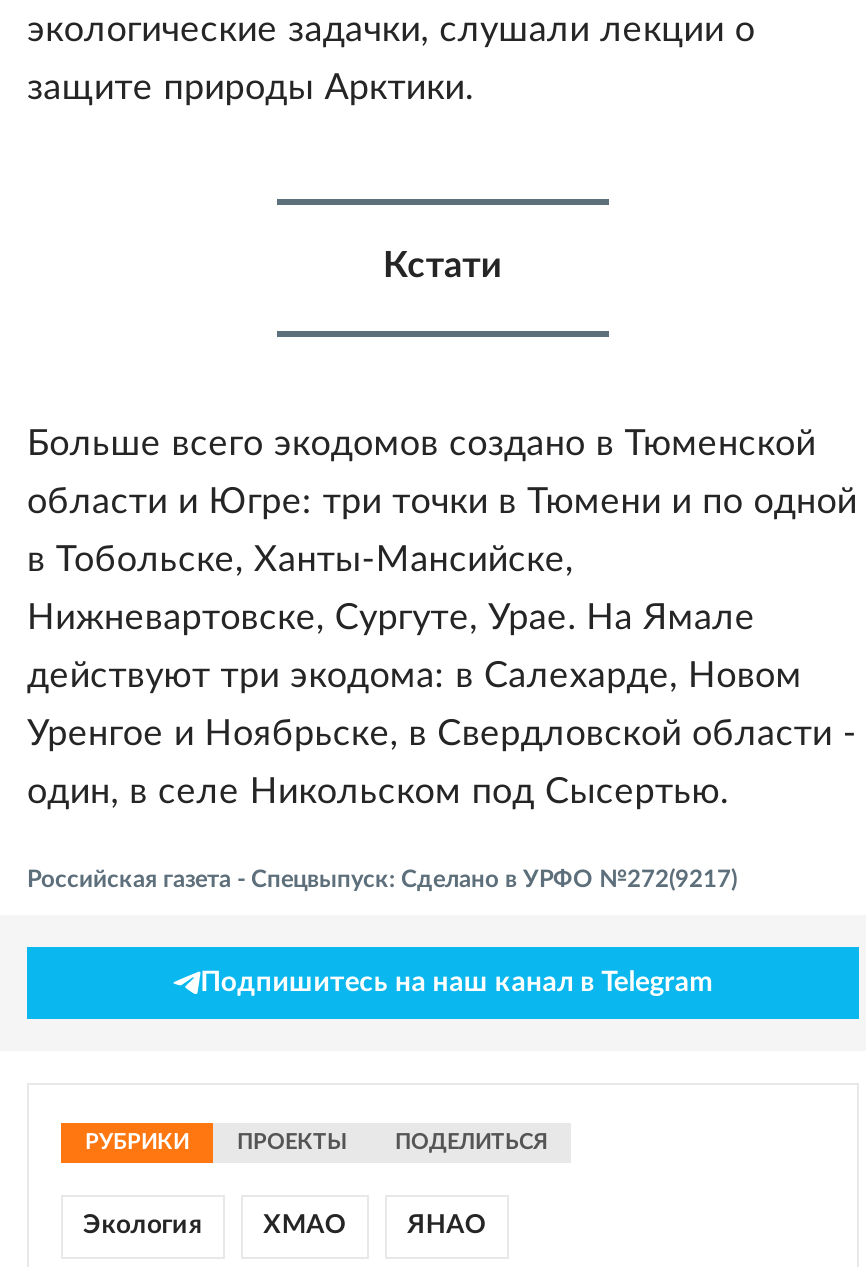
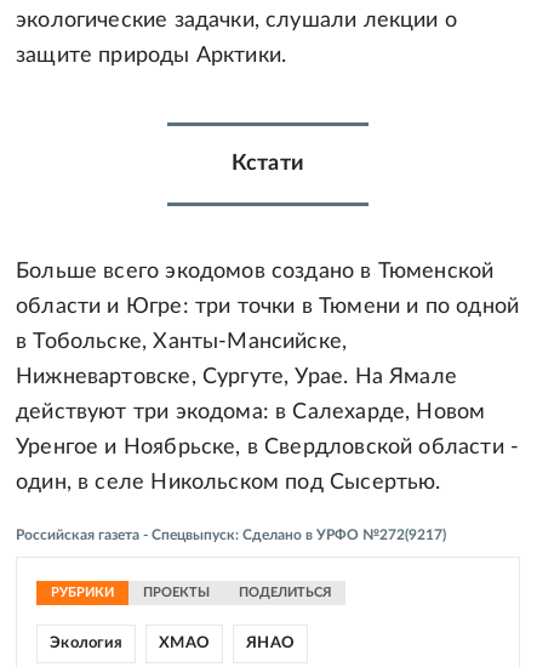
- Подпишитесь на наш канал в Telegram
